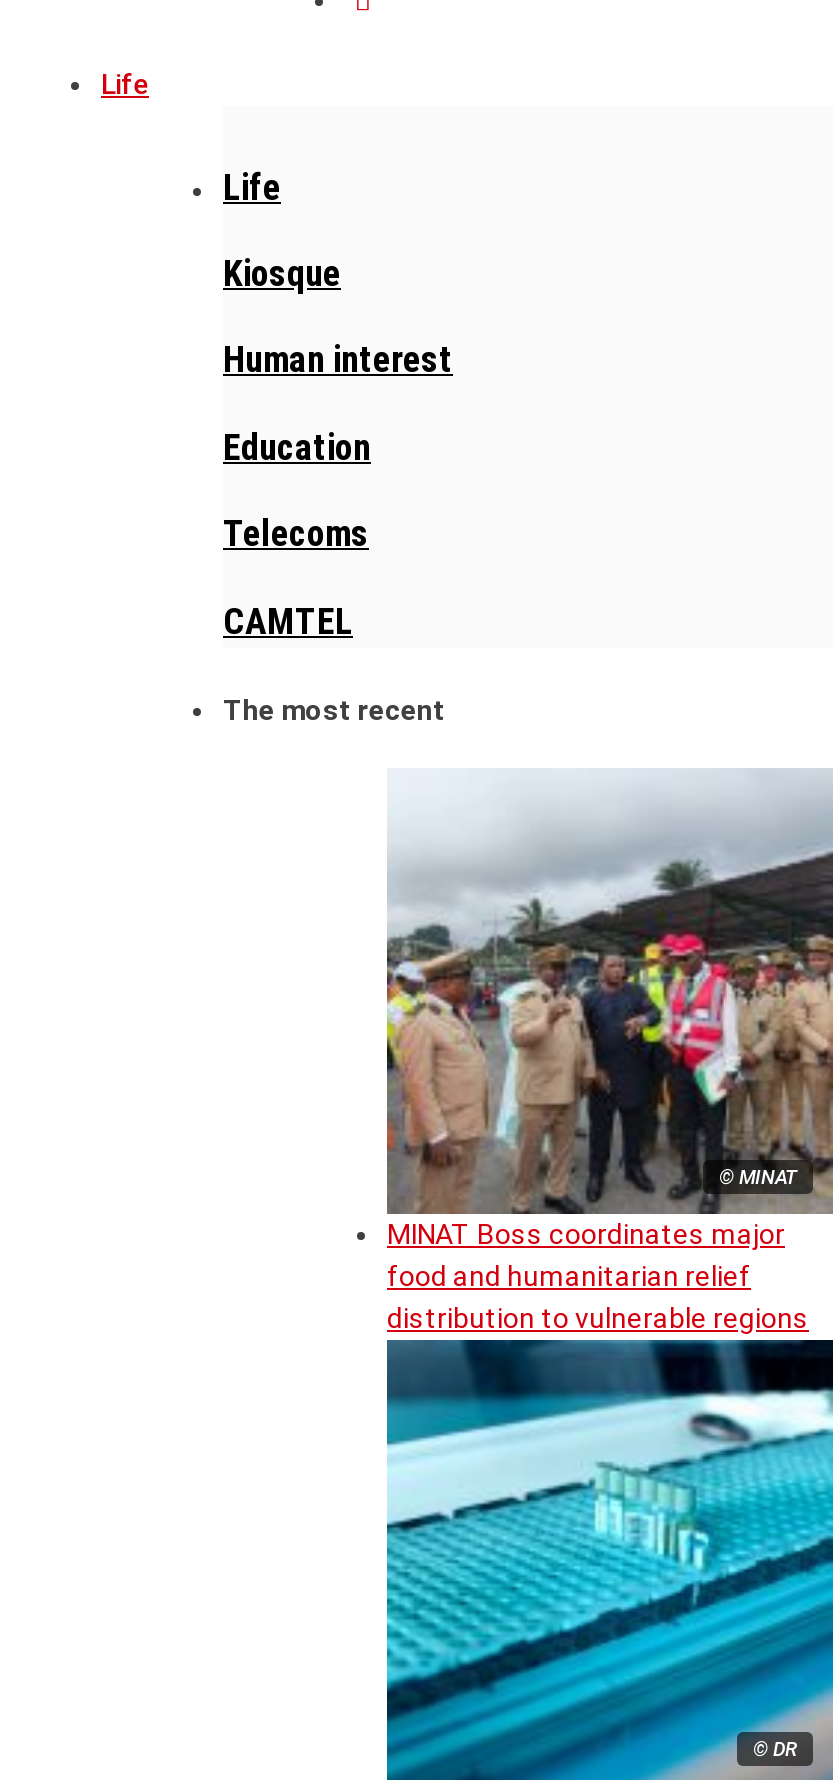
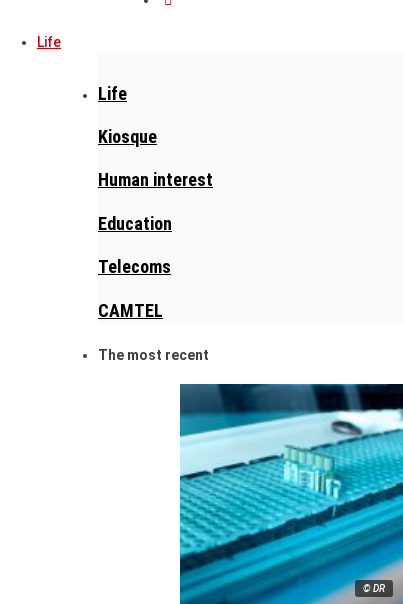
- [image]
- © MINAT
- MINAT Boss coordinates major
- food and humanitarian relief
- distribution to vulnerable regions
